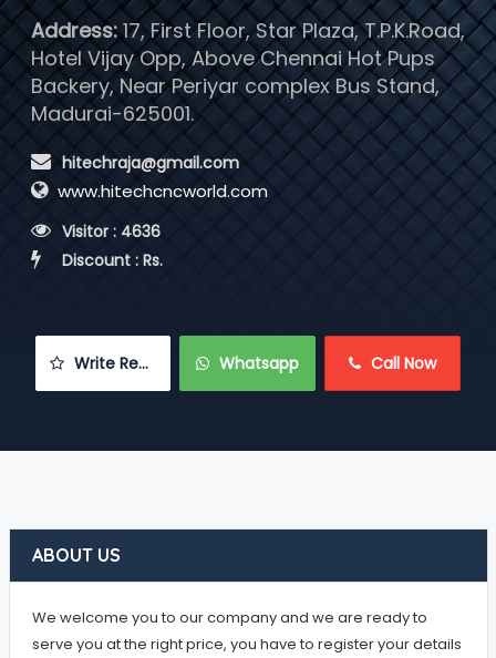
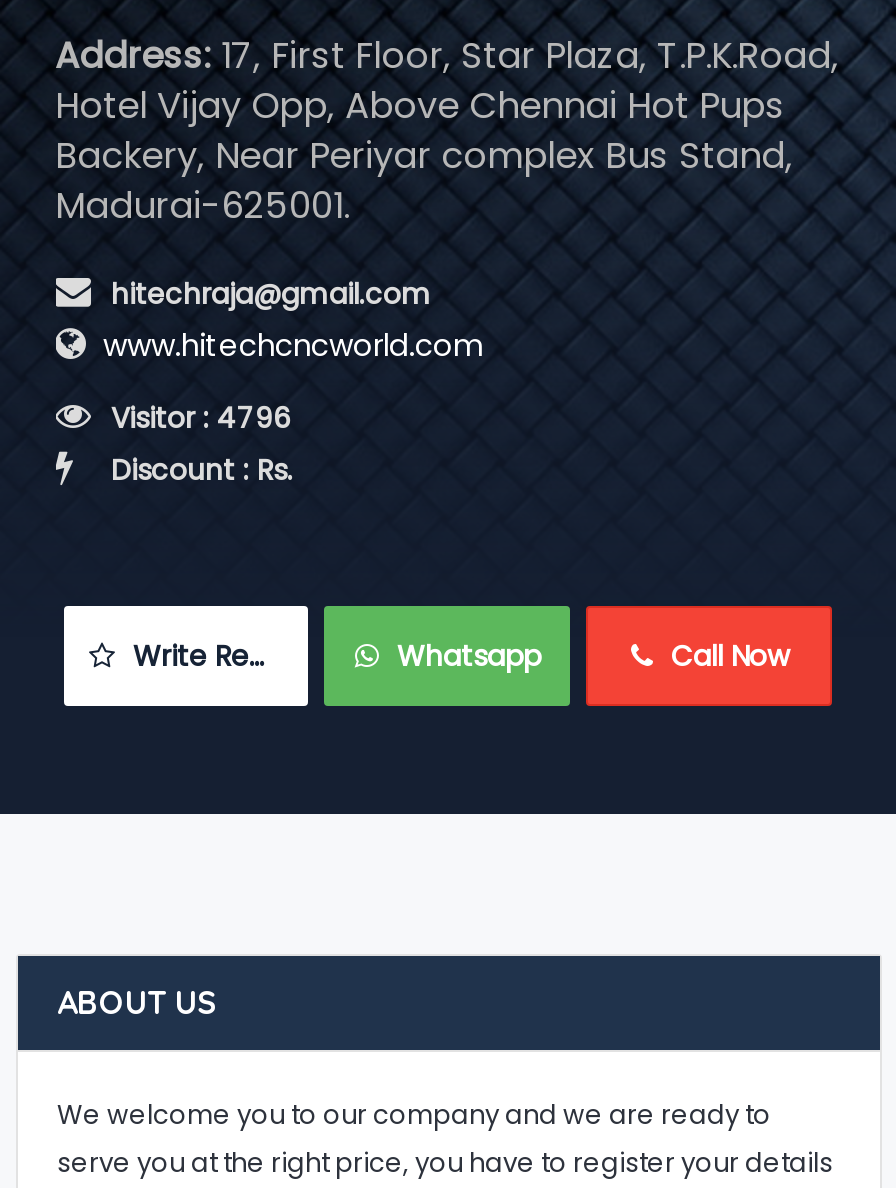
- Visitor : 4636
+ Visitor : 4796
